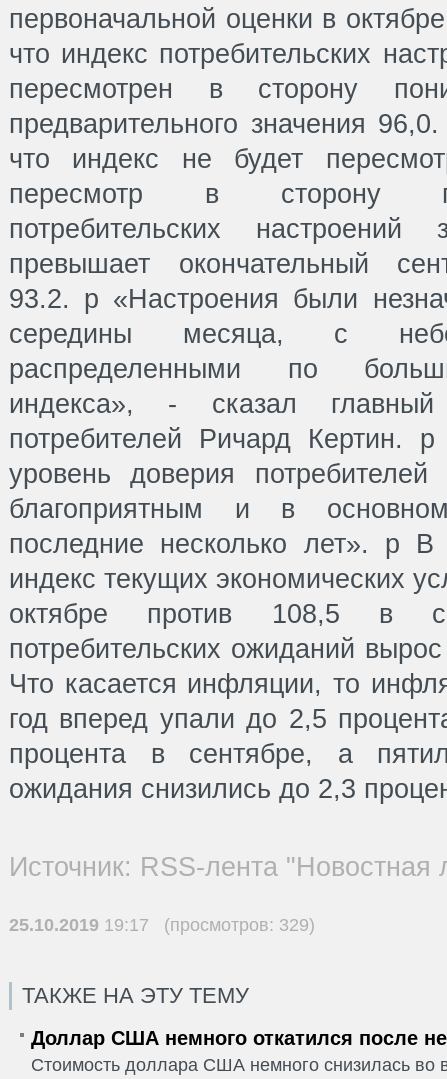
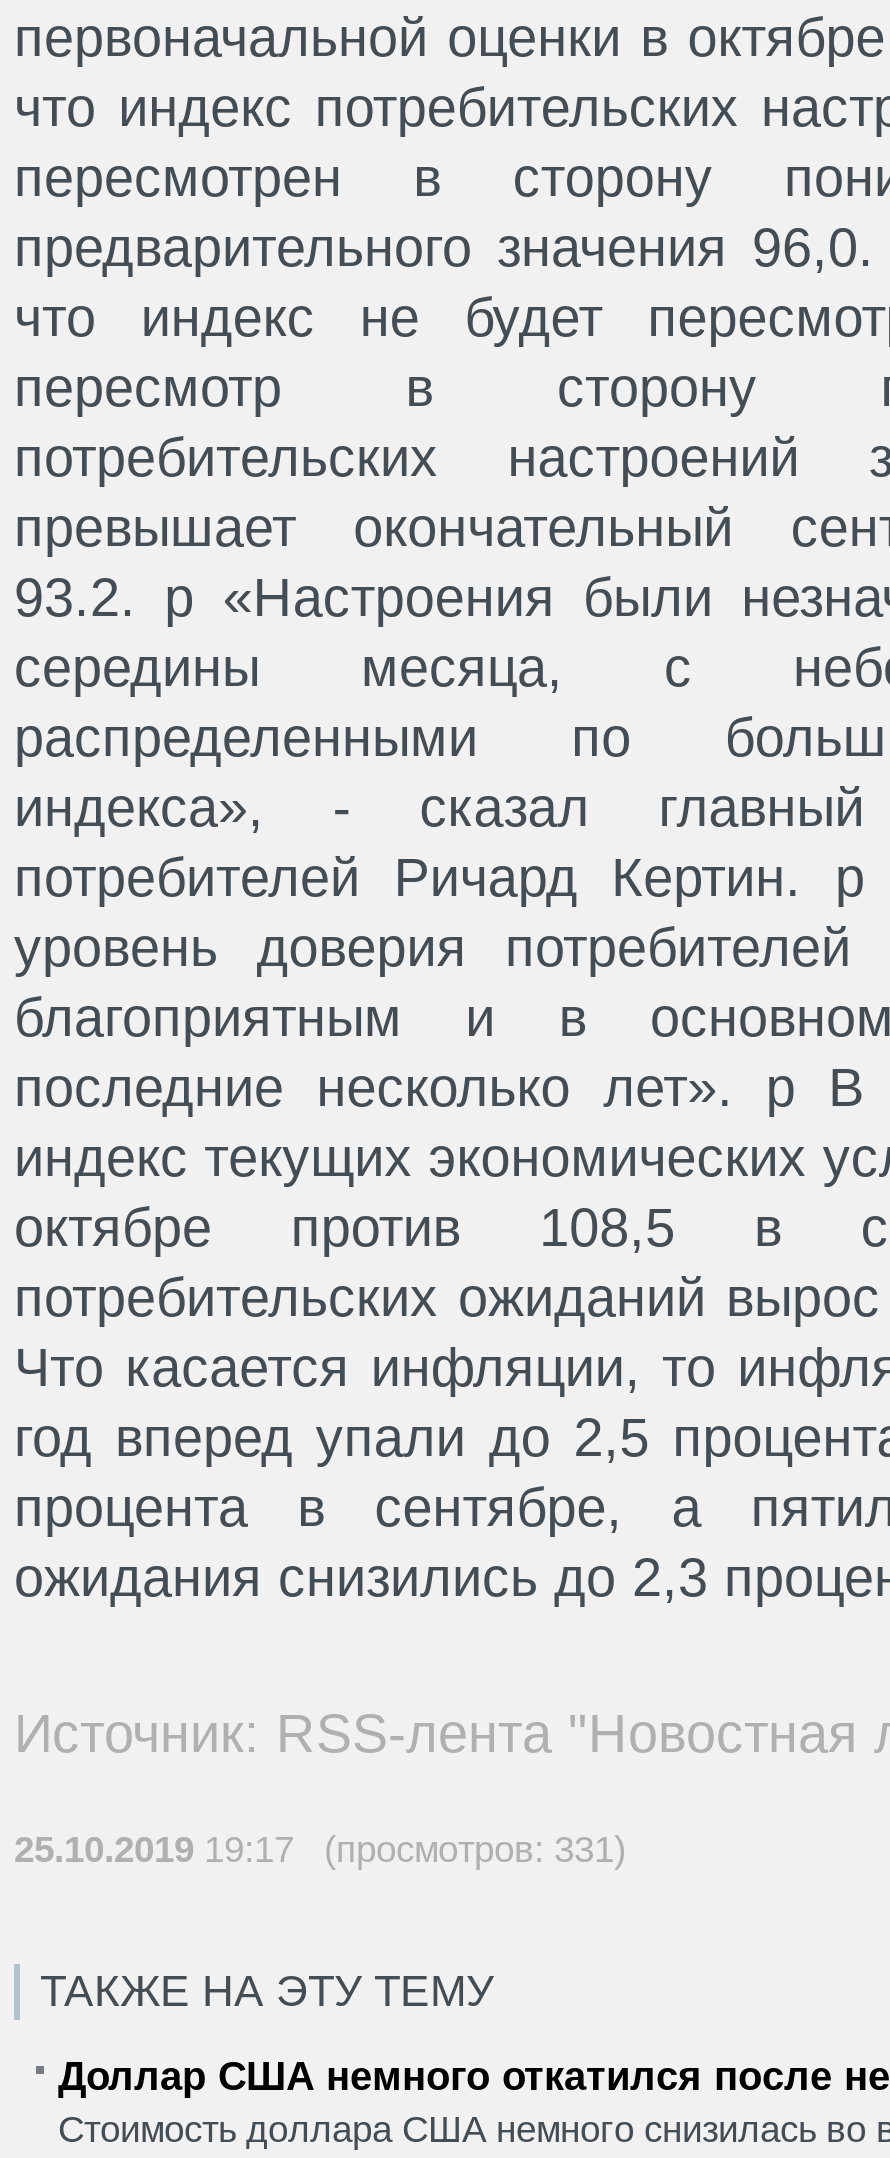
- 25.10.2019 19:17 (просмотров: 329)
+ 25.10.2019 19:17 (просмотров: 331)
